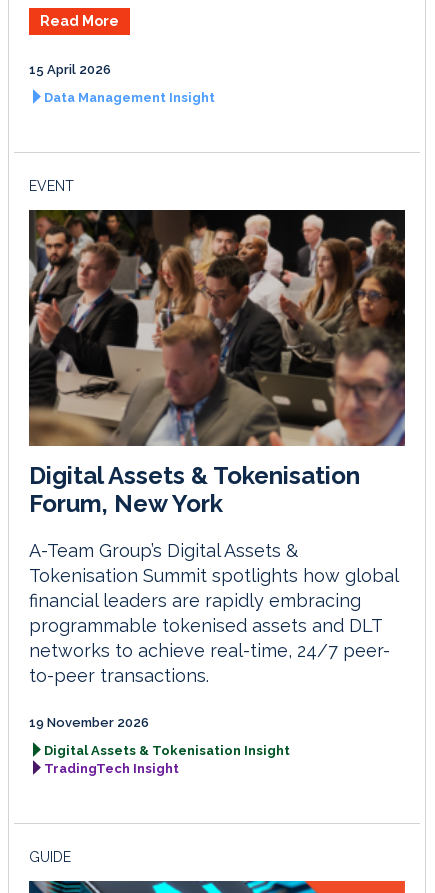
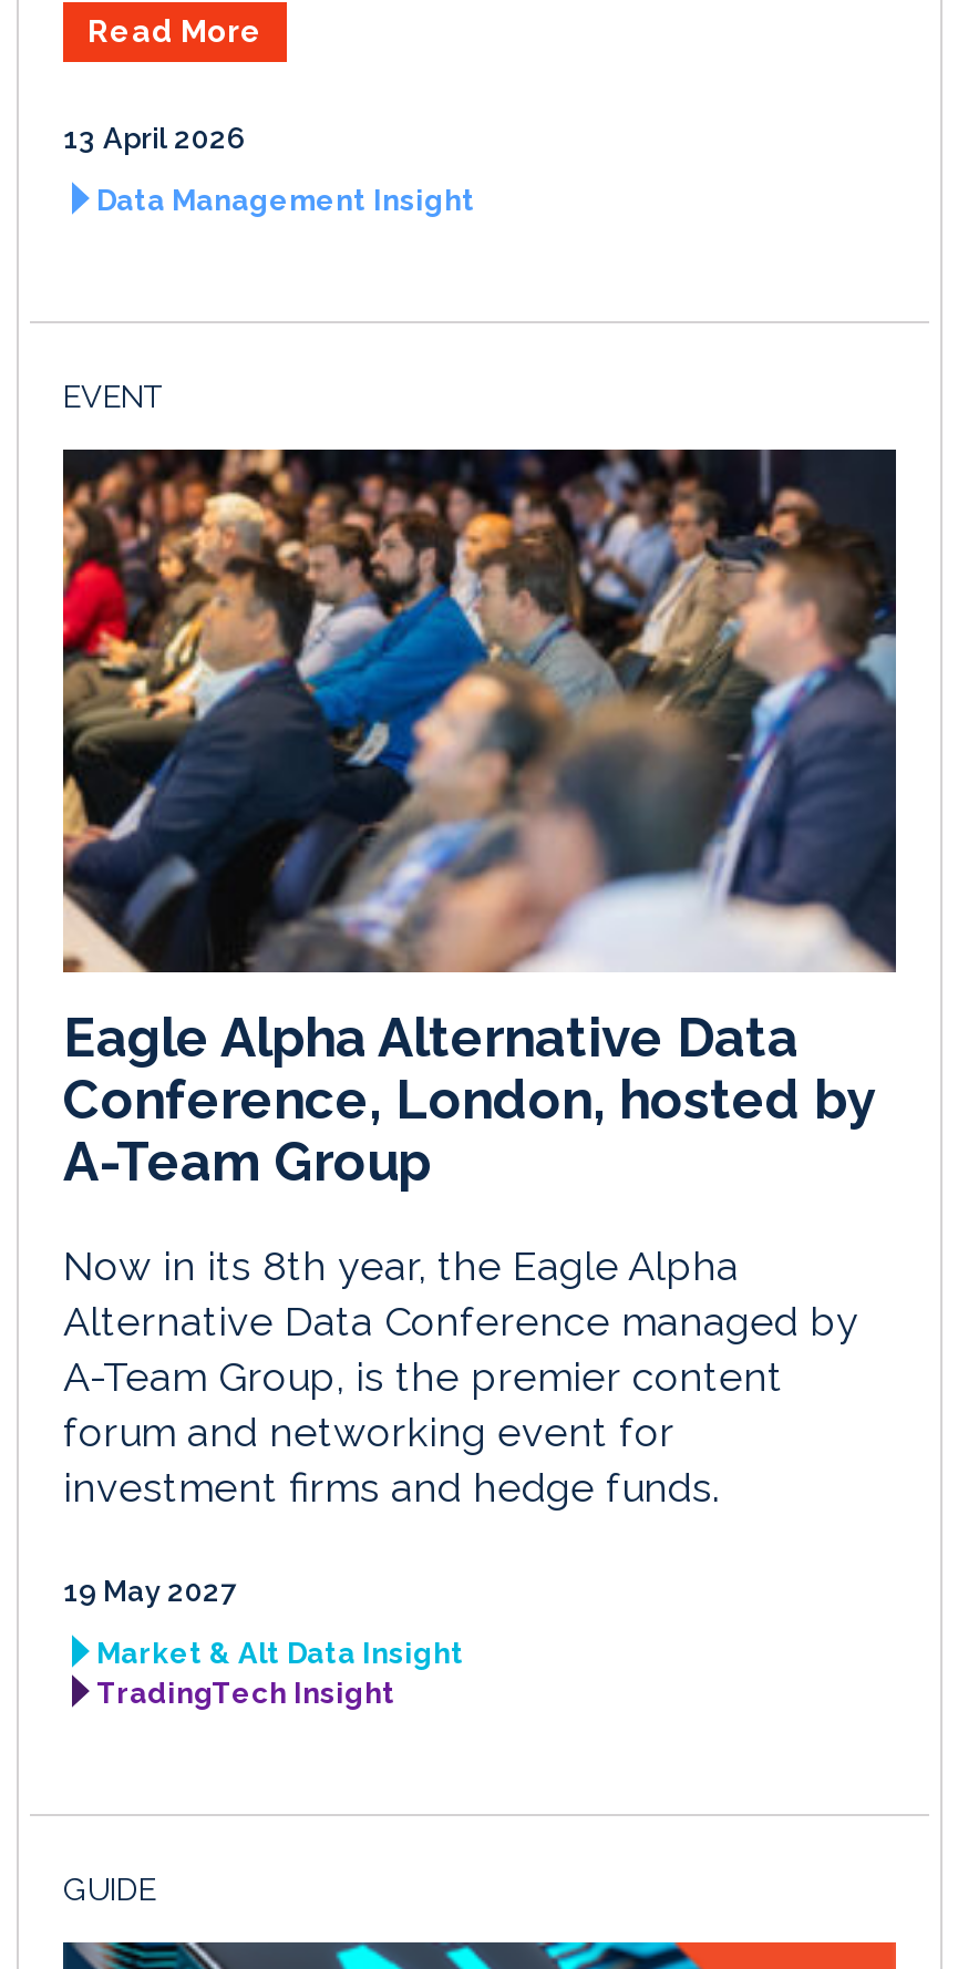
- 15 April 2026
+ 13 April 2026

- [image]
- Digital Assets & Tokenisation
- Forum, New York
+ [image]
+ Eagle Alpha Alternative Data
+ Conference, London, hosted by
+ A-Team Group

- A-Team Group’s Digital Assets &
- Tokenisation Summit spotlights how global
- financial leaders are rapidly embracing
- programmable tokenised assets and DLT
- networks to achieve real-time, 24/7 peer-
- to-peer transactions.
+ Now in its 8th year, the Eagle Alpha
+ Alternative Data Conference managed by
+ A-Team Group, is the premier content
+ forum and networking event for
+ investment firms and hedge funds.

- 19 November 2026
+ 19 May 2027

- Digital Assets & Tokenisation Insight
+ Market & Alt Data Insight
